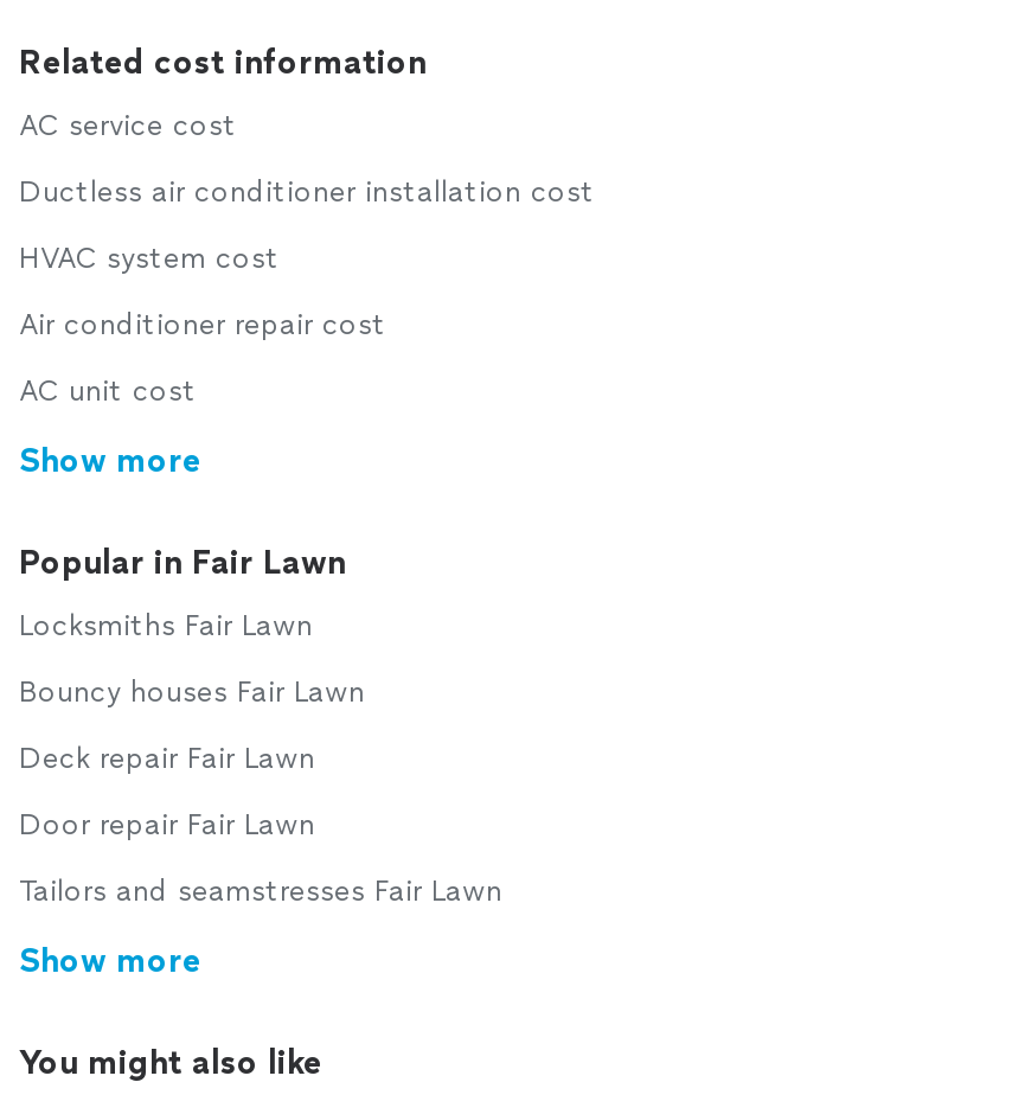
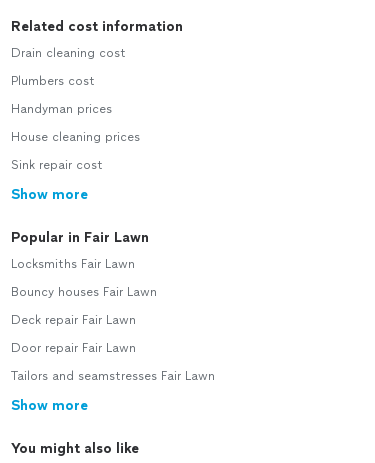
- AC service cost
+ Drain cleaning cost

- Ductless air conditioner installation cost
+ Plumbers cost

- HVAC system cost
+ Handyman prices

- Air conditioner repair cost
+ House cleaning prices

- AC unit cost
+ Sink repair cost
